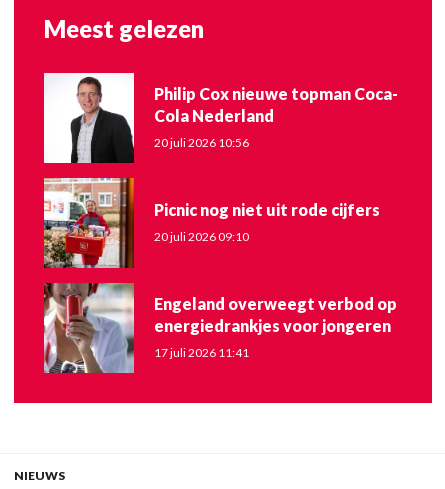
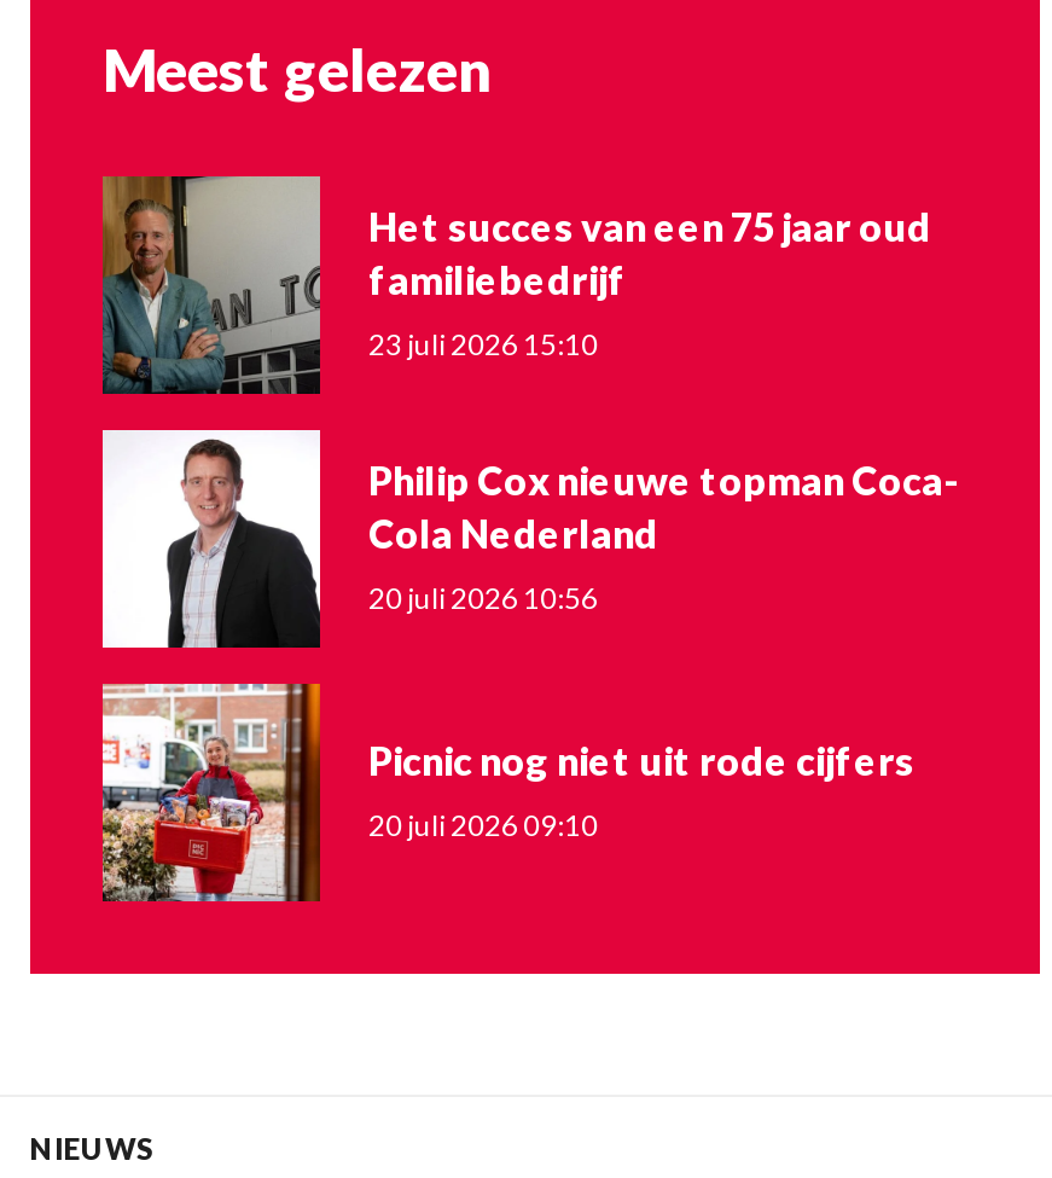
+ [image]
+ Het succes van een 75 jaar oud
+ familiebedrijf
+ 23 juli 2026 15:10

moved down: [image] | Philip Cox nieuwe topman Coca- | Cola Nederland | 20 juli 2026 10:56 | Picnic nog niet uit rode cijfers | 20 juli 2026 09:10

- [image]
- Engeland overweegt verbod op
- energiedrankjes voor jongeren
- 17 juli 2026 11:41
